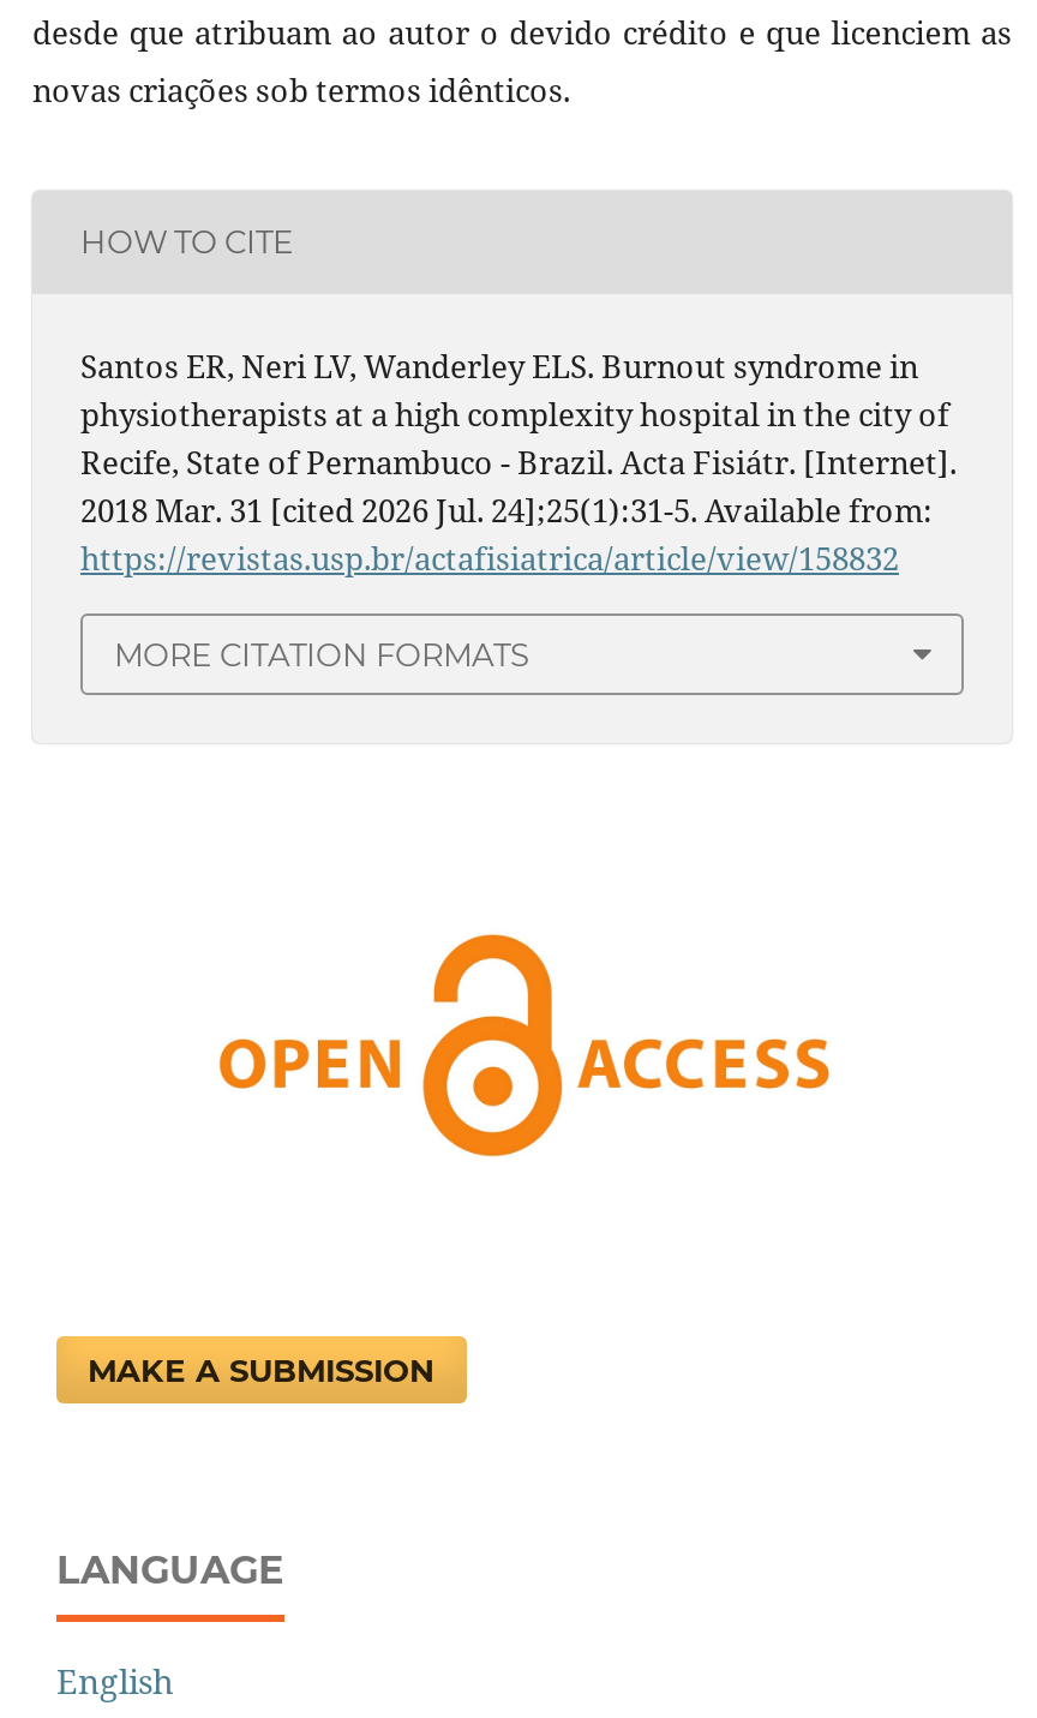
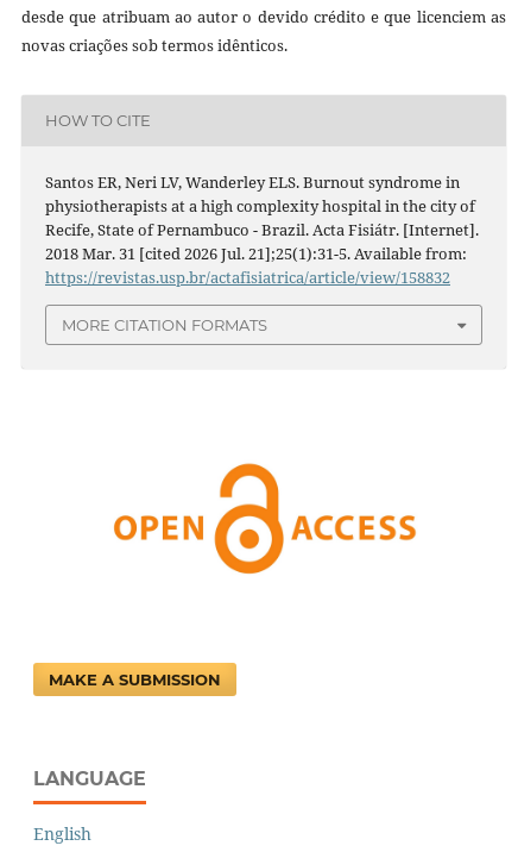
- 2018 Mar. 31 [cited 2026 Jul. 24];25(1):31-5. Available from:
+ 2018 Mar. 31 [cited 2026 Jul. 21];25(1):31-5. Available from:
